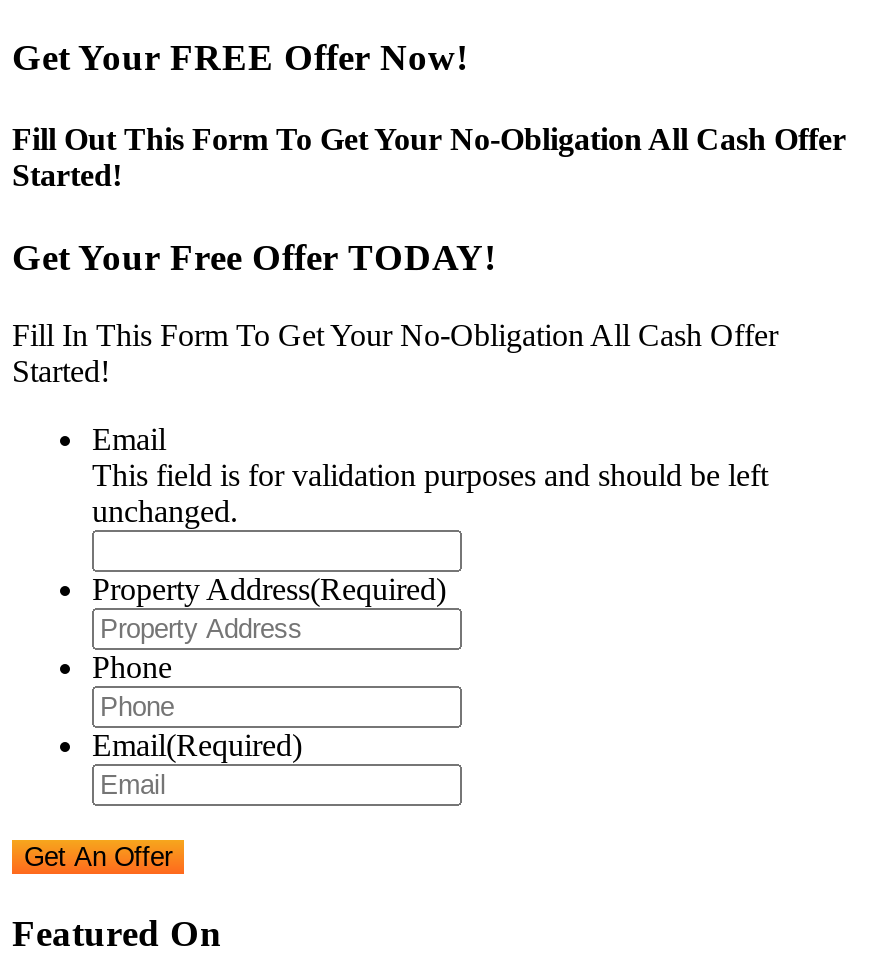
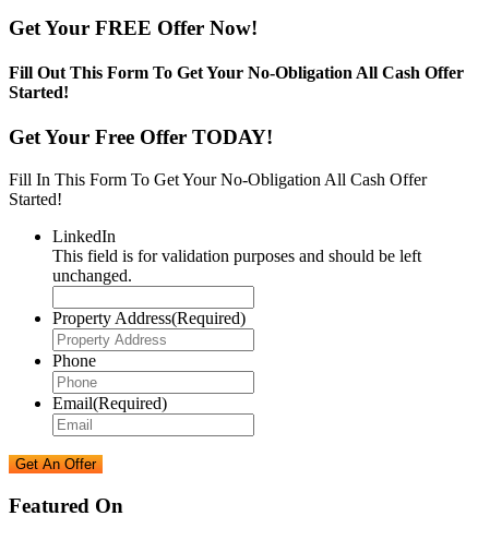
- Email
+ LinkedIn
